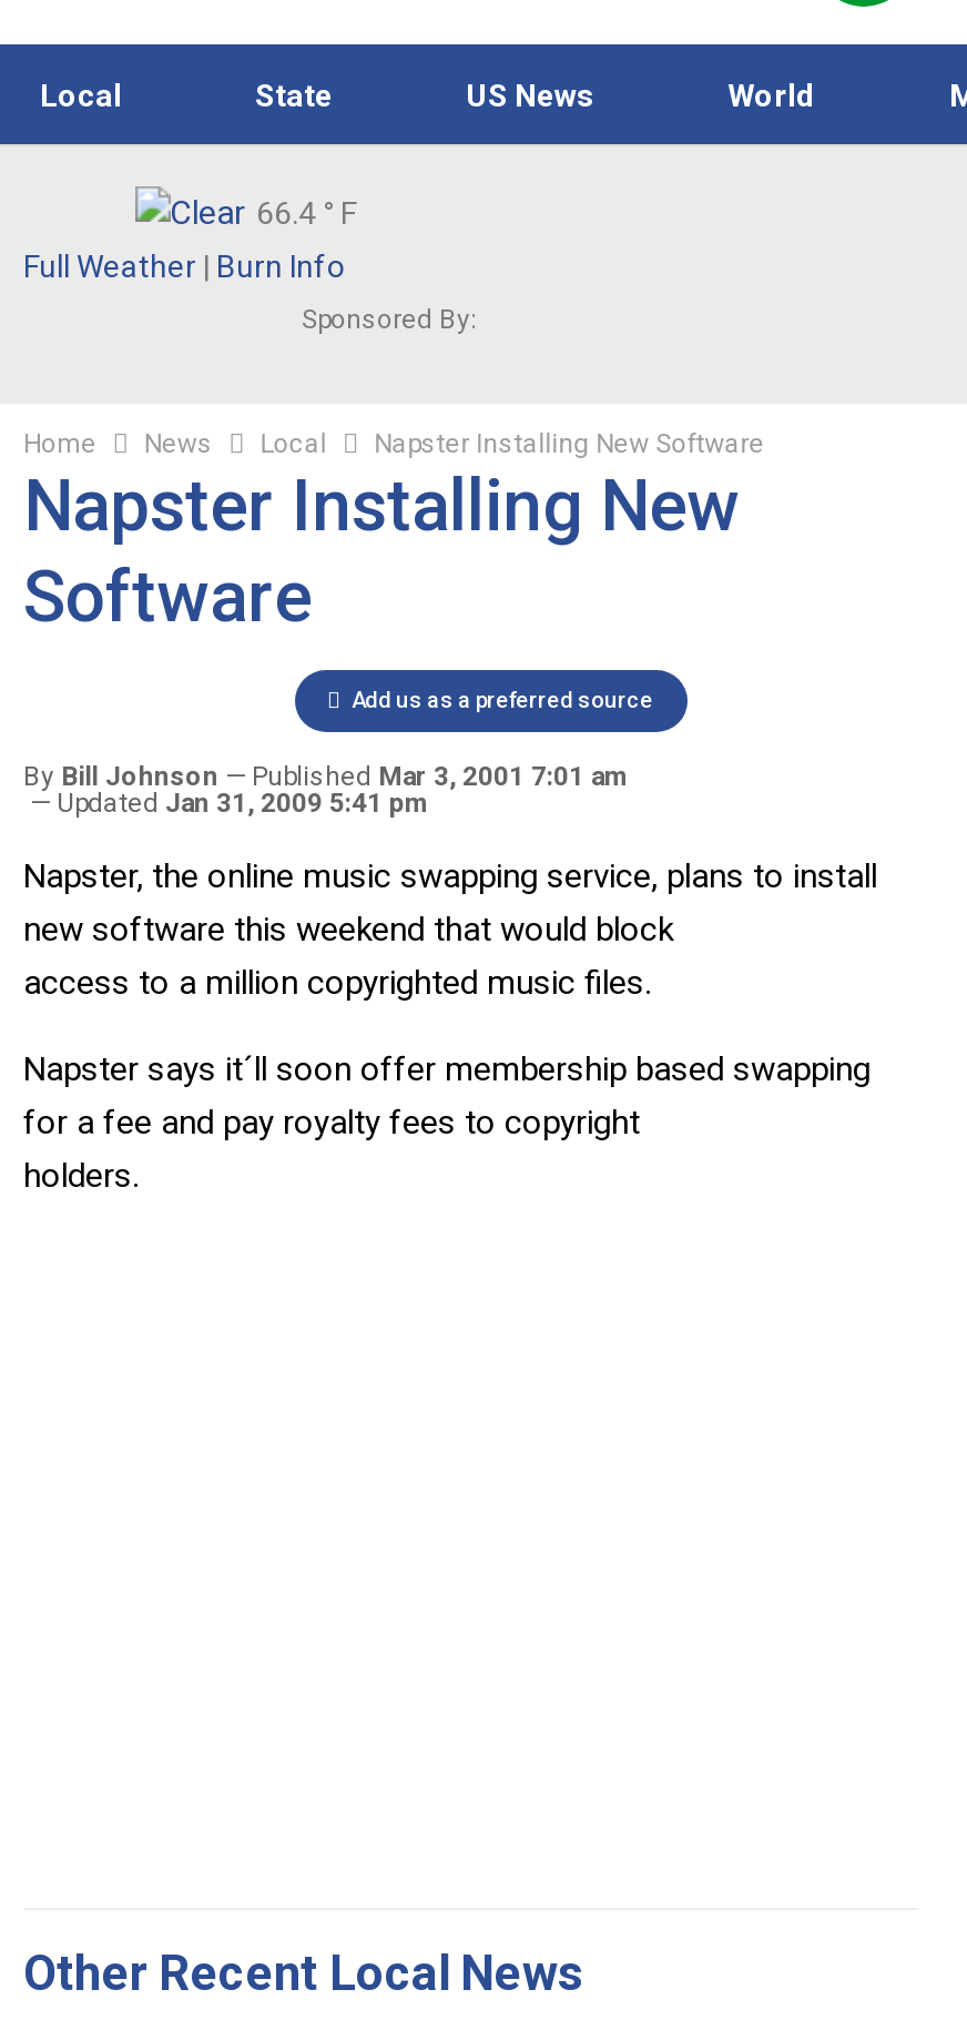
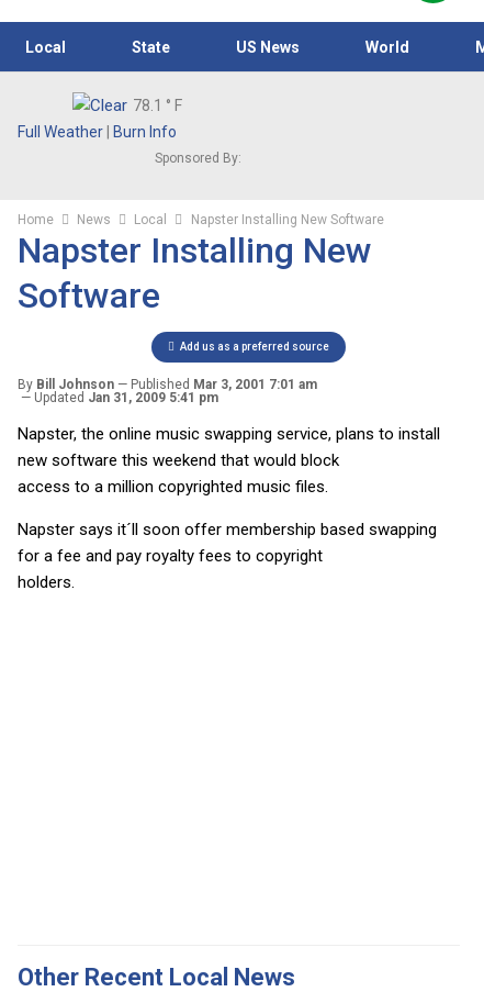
- 66.4 ° F
+ 78.1 ° F
